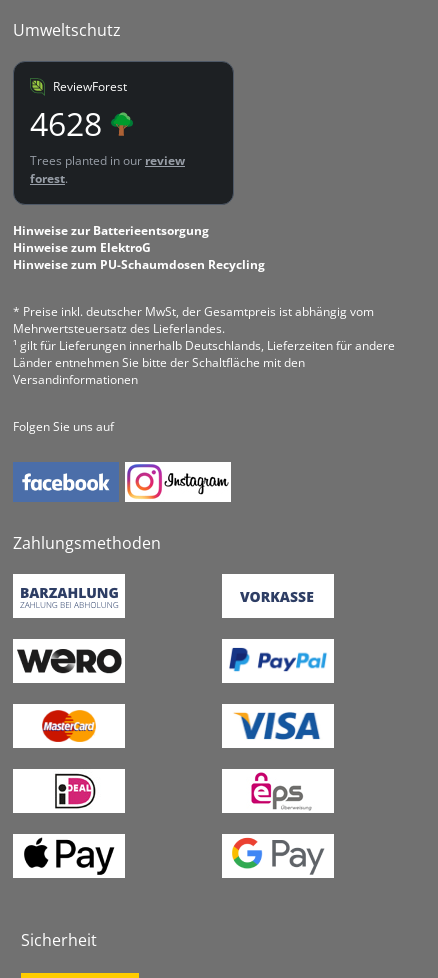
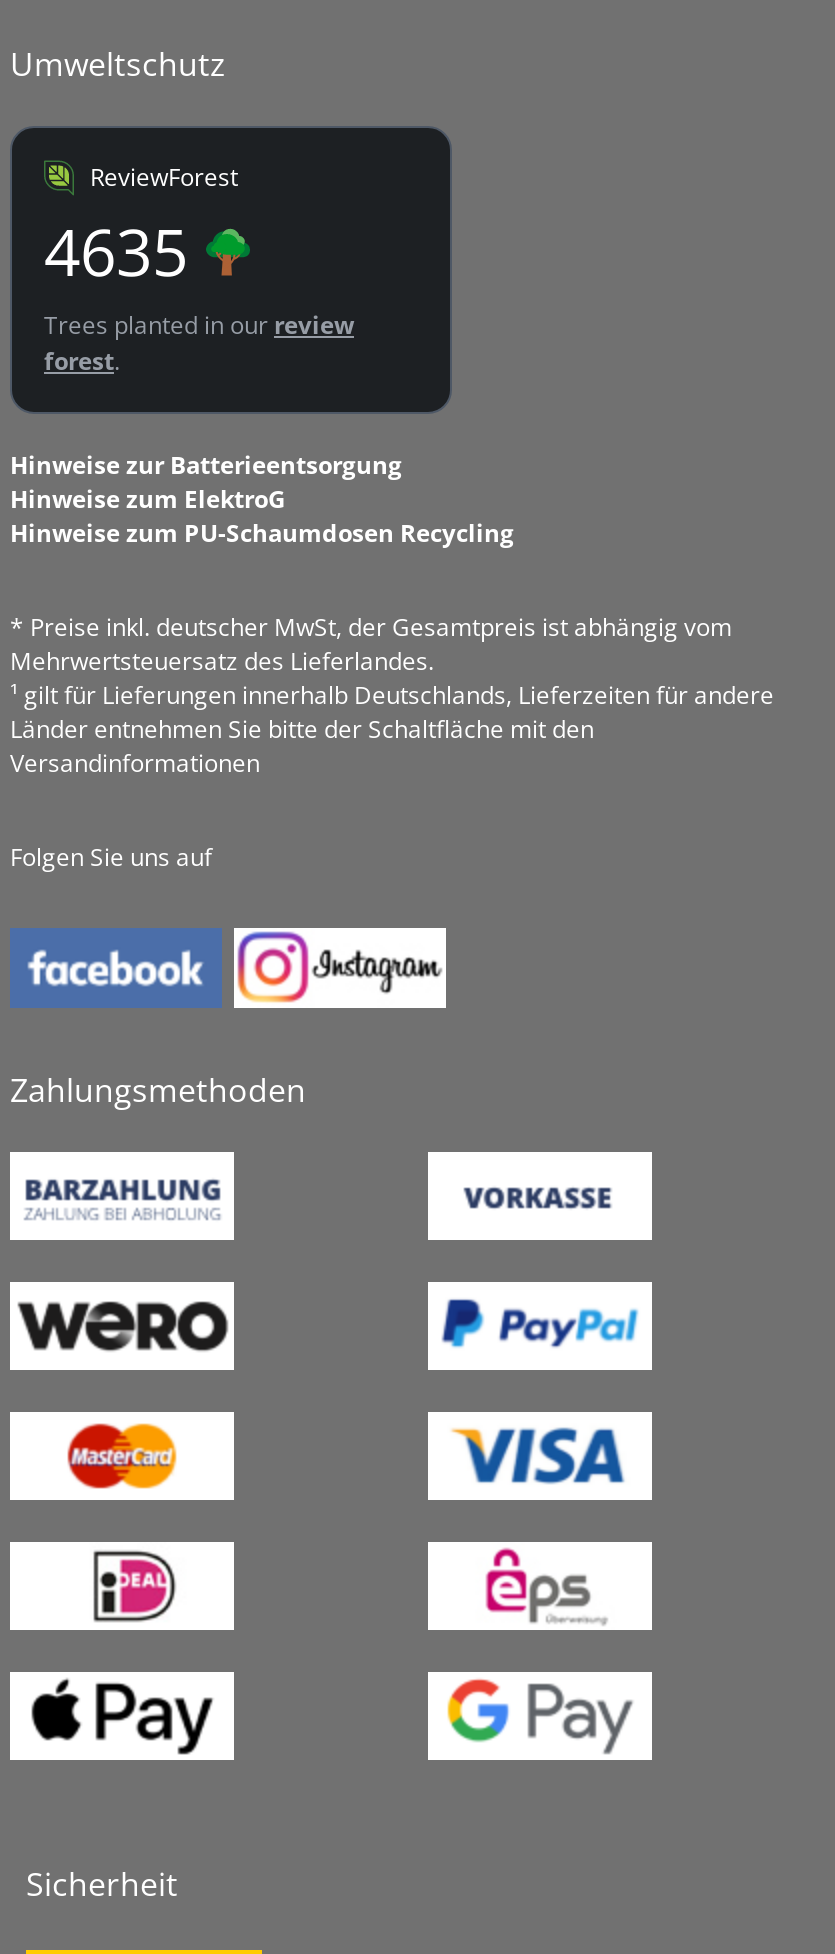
- 4628
+ 4635
